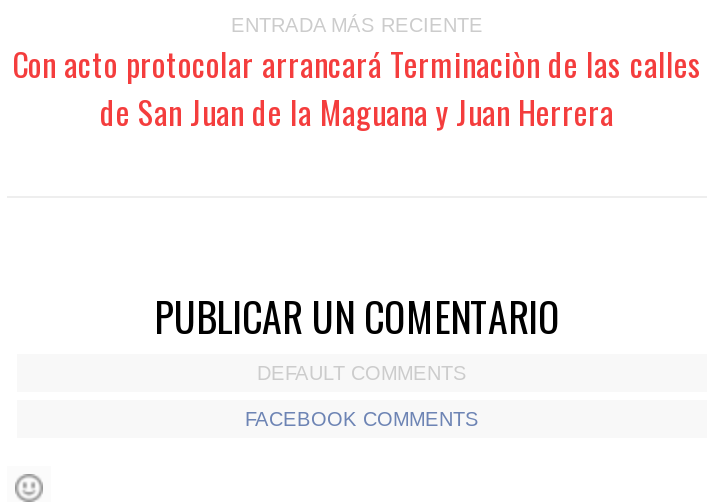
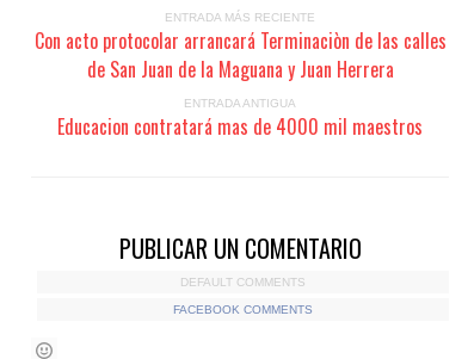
+ ENTRADA ANTIGUA
+ Educacion contratará mas de 4000 mil maestros
